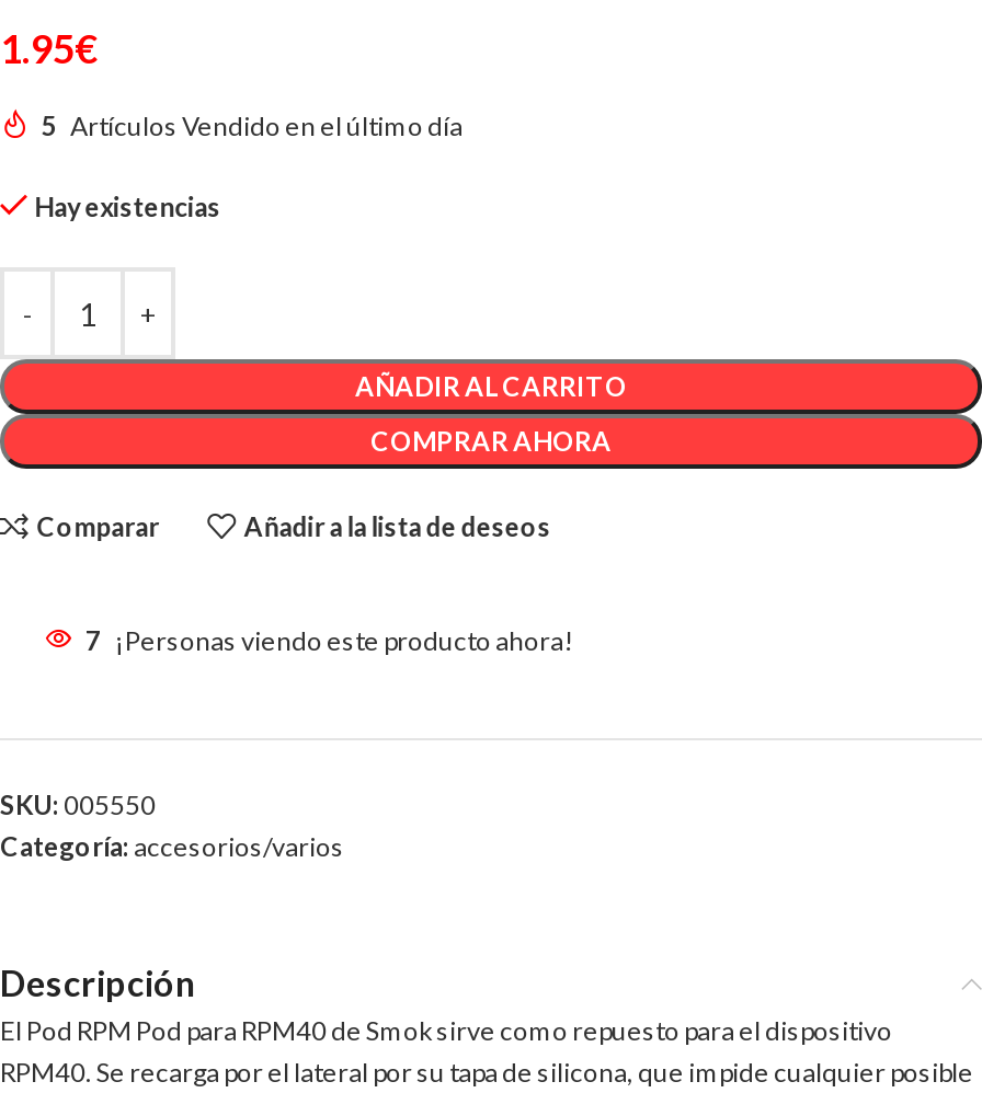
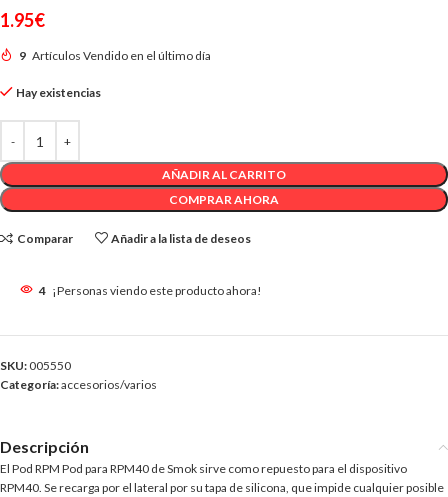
- 5 Artículos Vendido en el último día
+ 9 Artículos Vendido en el último día

- 7 ¡Personas viendo este producto ahora!
+ 4 ¡Personas viendo este producto ahora!
